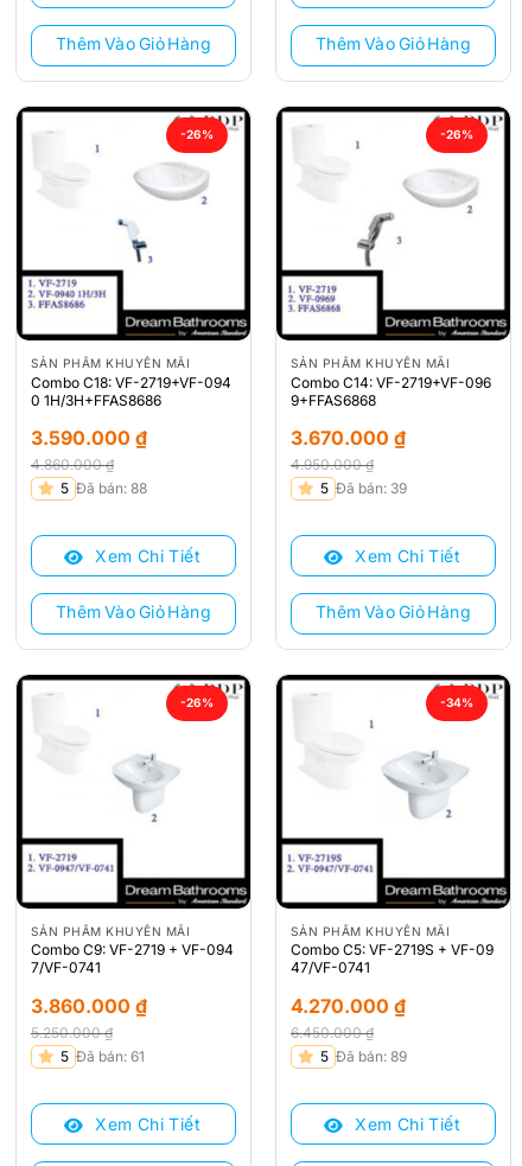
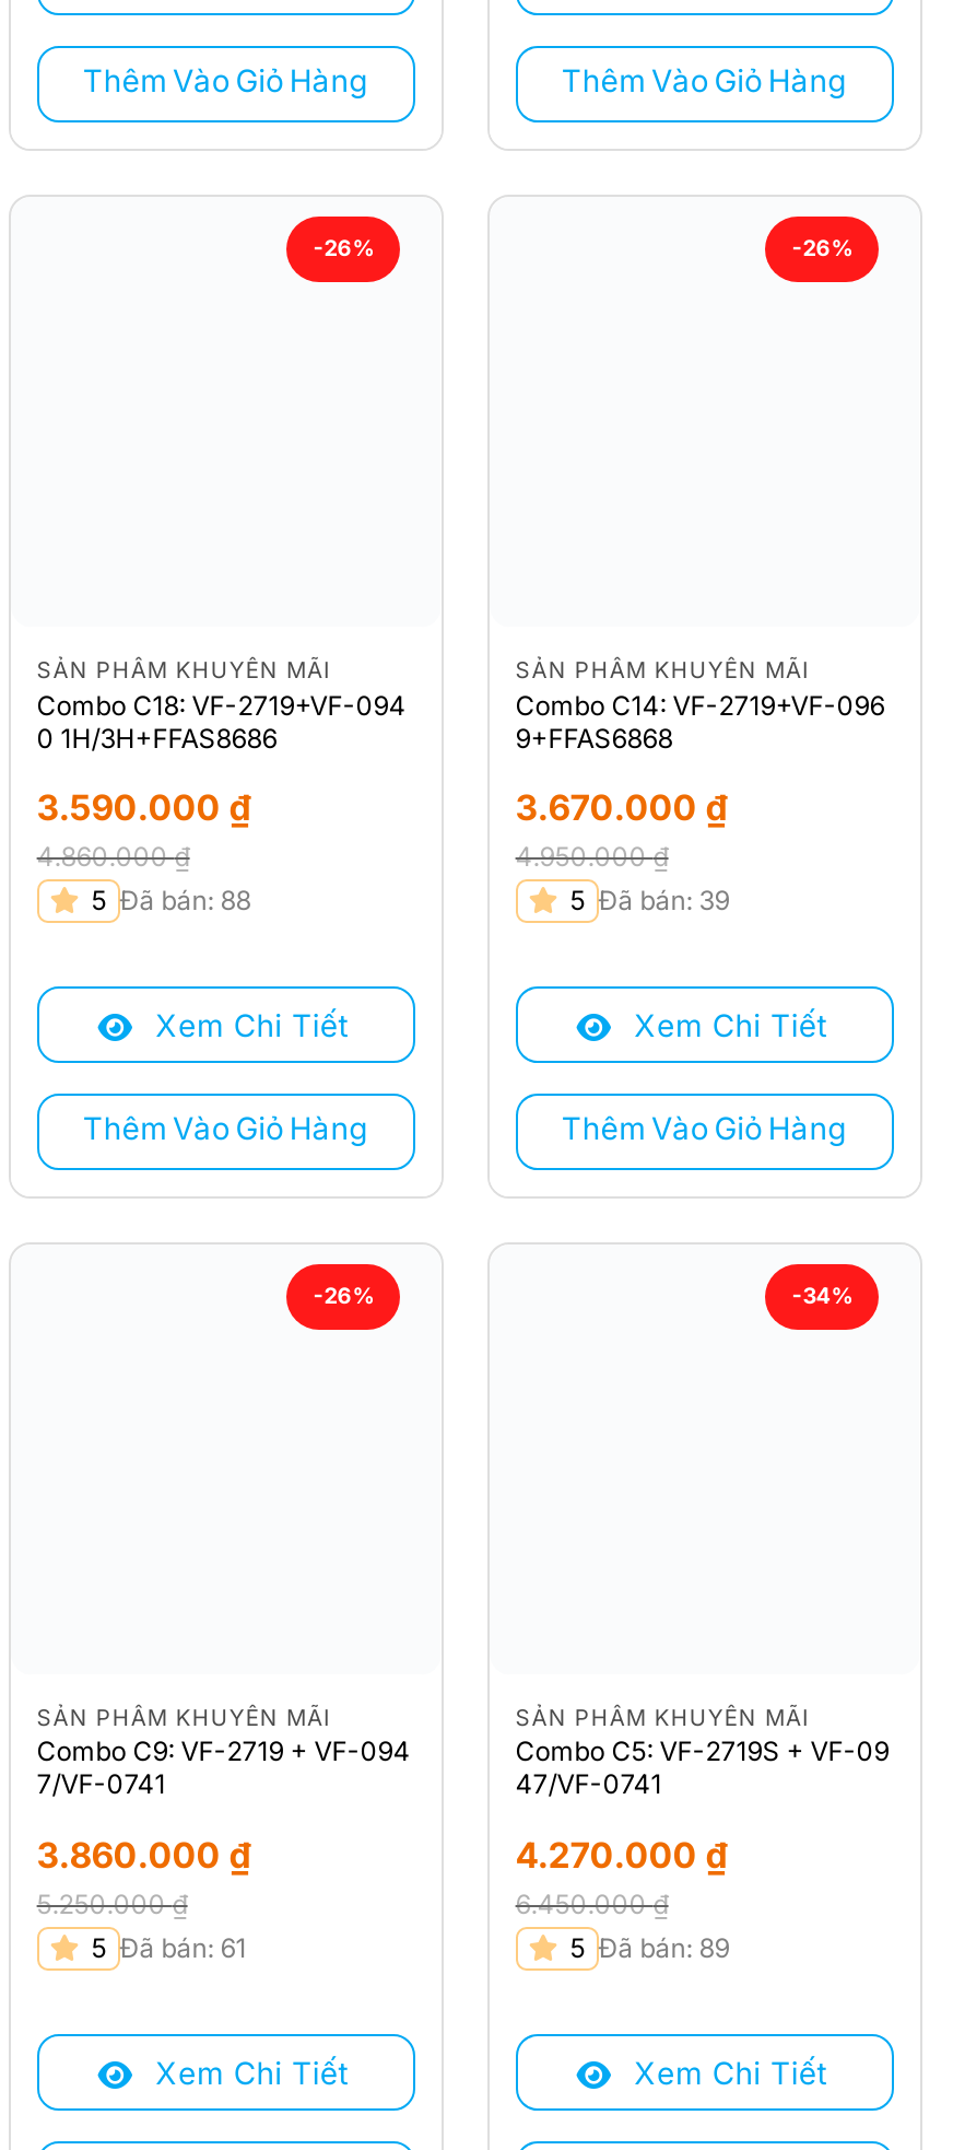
- [image]

- [image]

- [image]

- [image]
